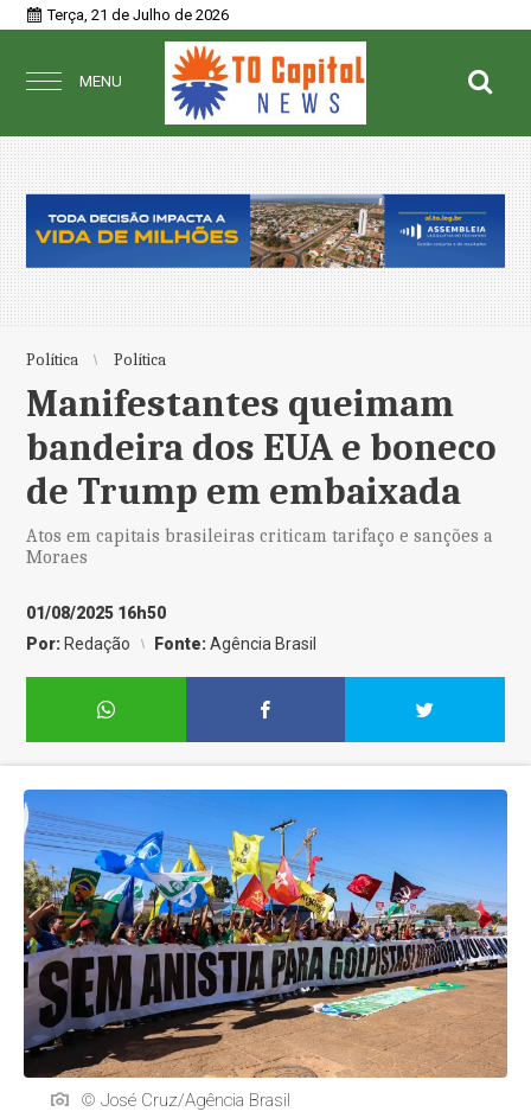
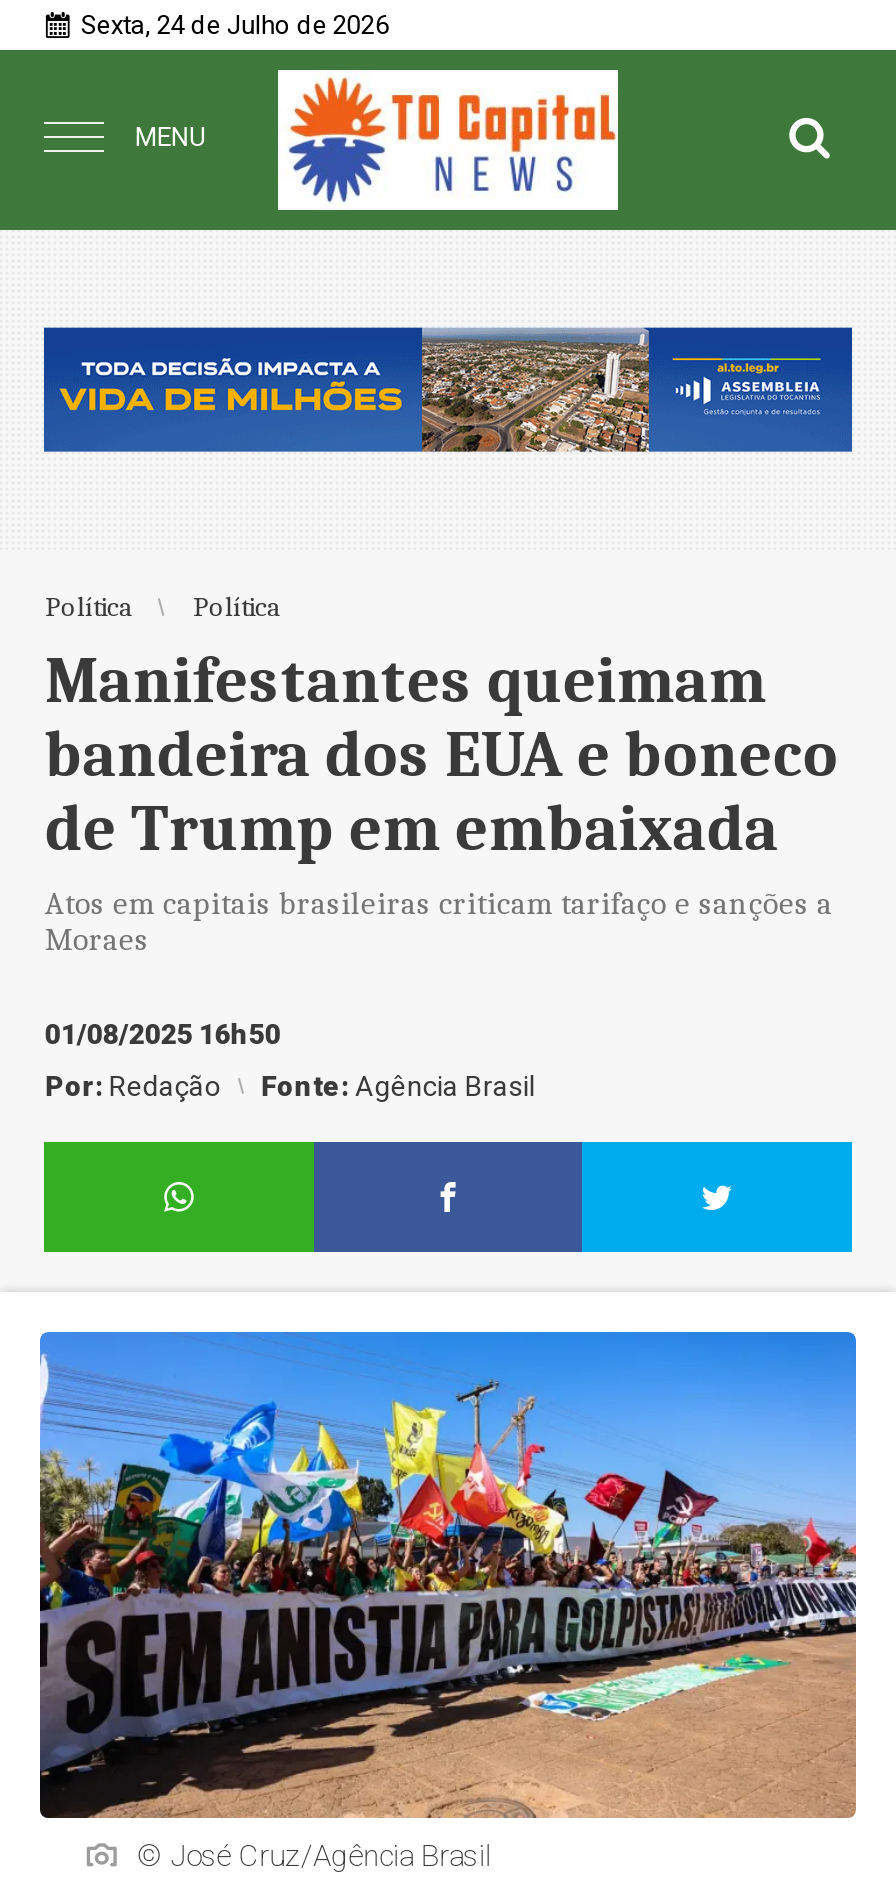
- Terça, 21 de Julho de 2026
+ Sexta, 24 de Julho de 2026
